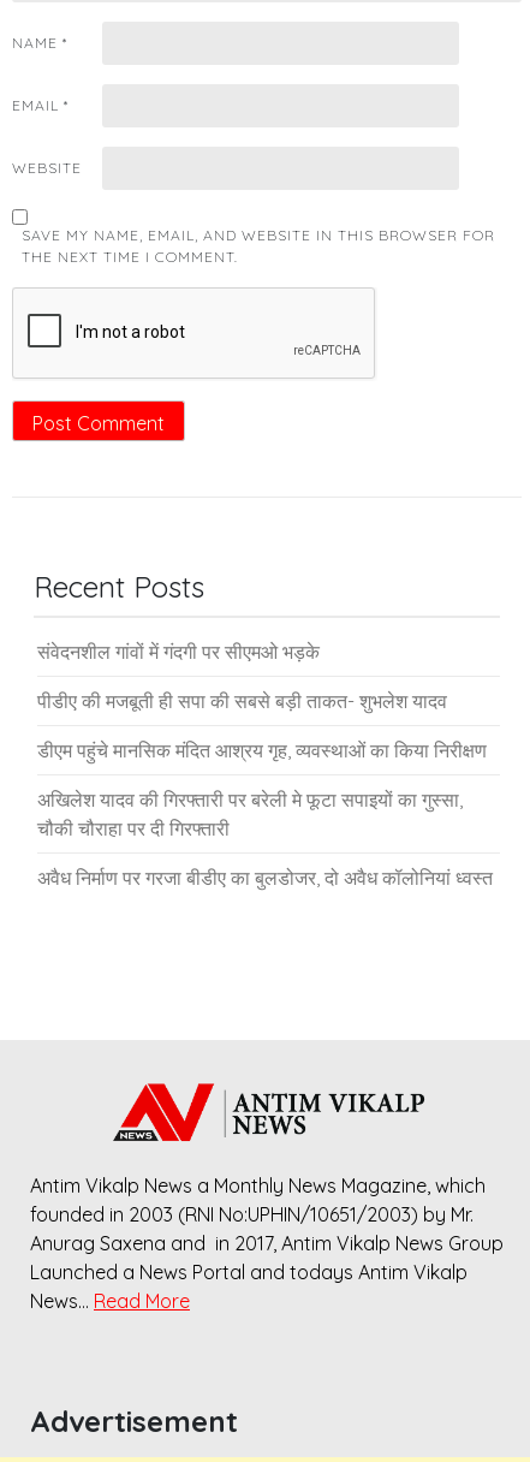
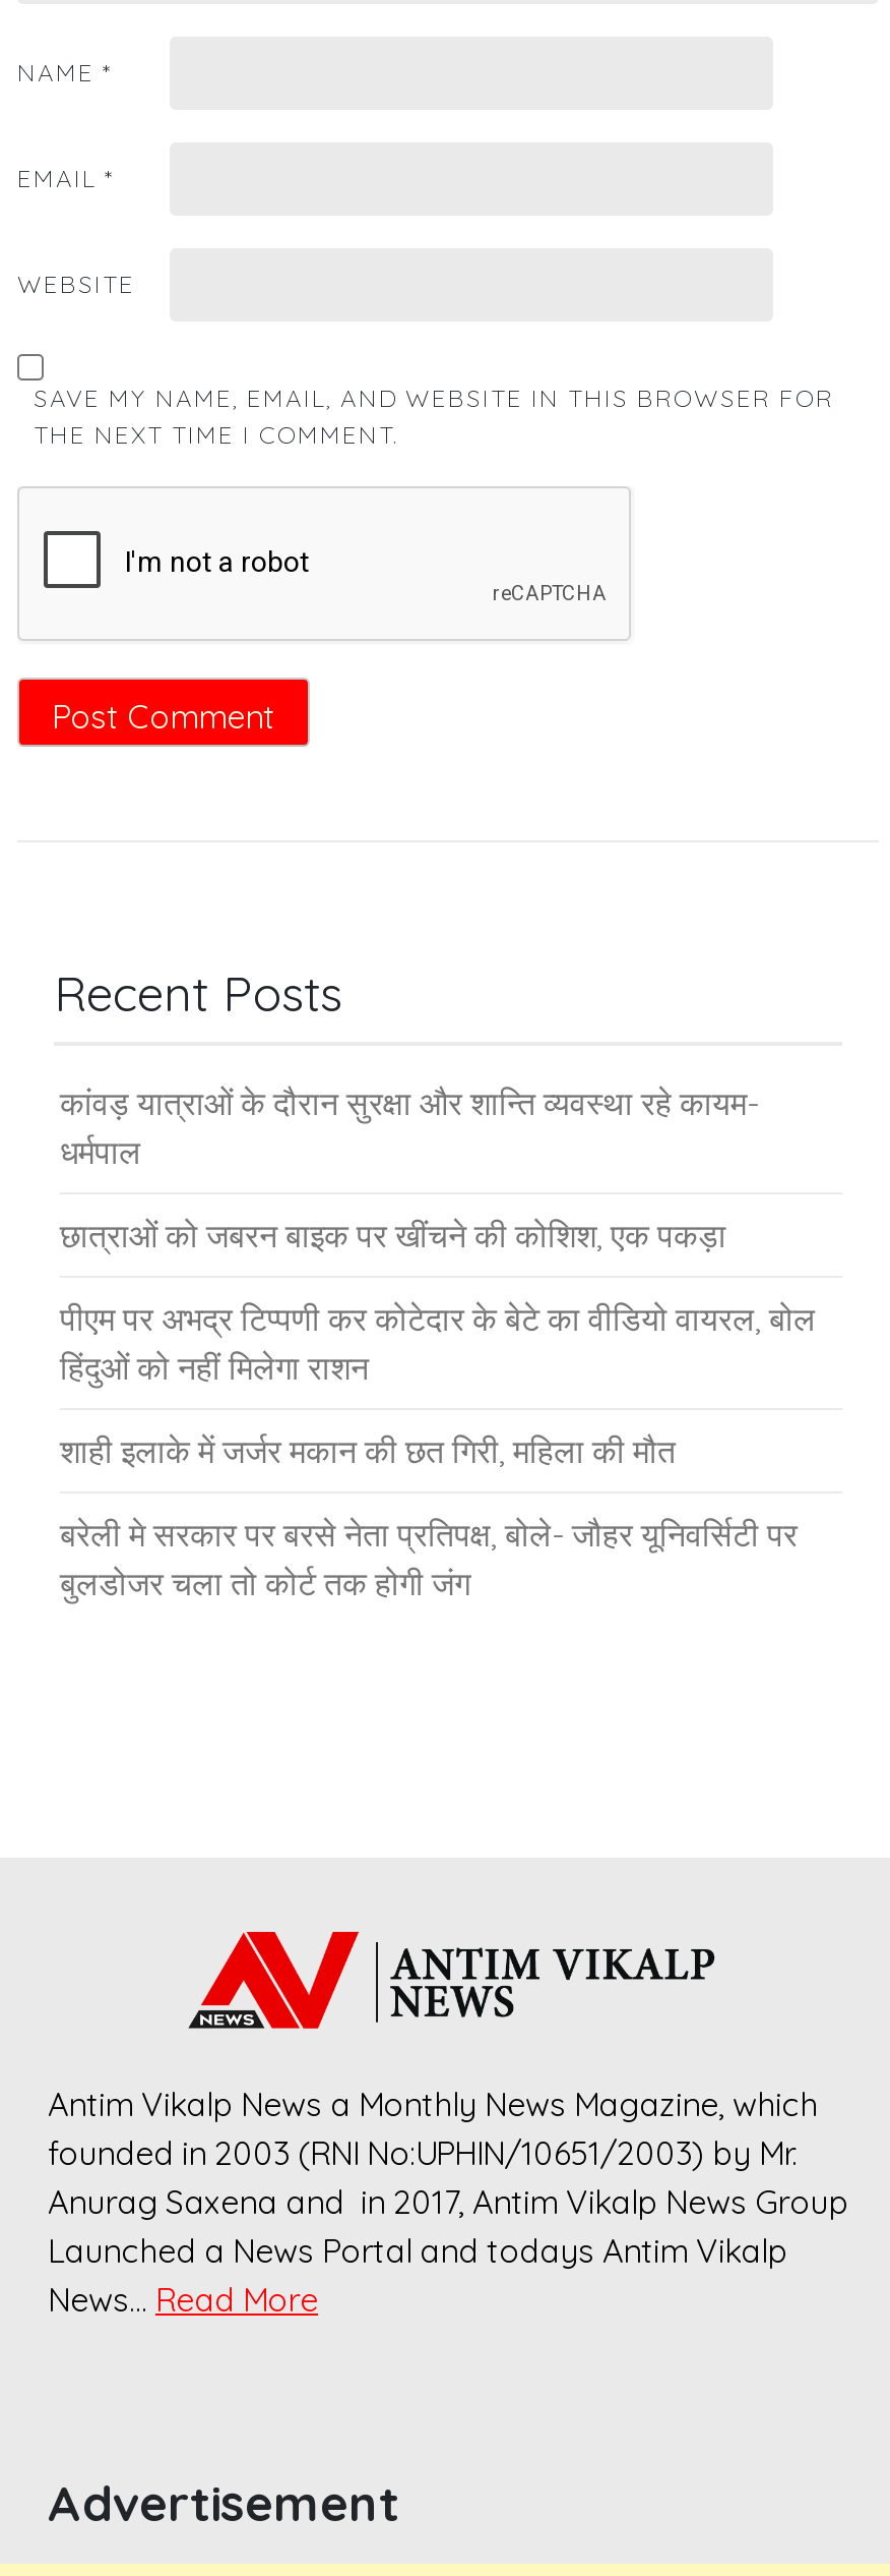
- संवेदनशील गांवों में गंदगी पर सीएमओ भड़के
+ कांवड़ यात्राओं के दौरान सुरक्षा और शान्ति व्यवस्था रहे कायम-
+ धर्मपाल

- पीडीए की मजबूती ही सपा की सबसे बड़ी ताकत- शुभलेश यादव
+ छात्राओं को जबरन बाइक पर खींचने की कोशिश, एक पकड़ा

- डीएम पहुंचे मानसिक मंदित आश्रय गृह, व्यवस्थाओं का किया निरीक्षण
+ पीएम पर अभद्र टिप्पणी कर कोटेदार के बेटे का वीडियो वायरल, बोल
+ हिंदुओं को नहीं मिलेगा राशन

- अखिलेश यादव की गिरफ्तारी पर बरेली मे फूटा सपाइयों का गुस्सा,
- चौकी चौराहा पर दी गिरफ्तारी
+ शाही इलाके में जर्जर मकान की छत गिरी, महिला की मौत

- अवैध निर्माण पर गरजा बीडीए का बुलडोजर, दो अवैध कॉलोनियां ध्वस्त
+ बरेली मे सरकार पर बरसे नेता प्रतिपक्ष, बोले- जौहर यूनिवर्सिटी पर
+ बुलडोजर चला तो कोर्ट तक होगी जंग
